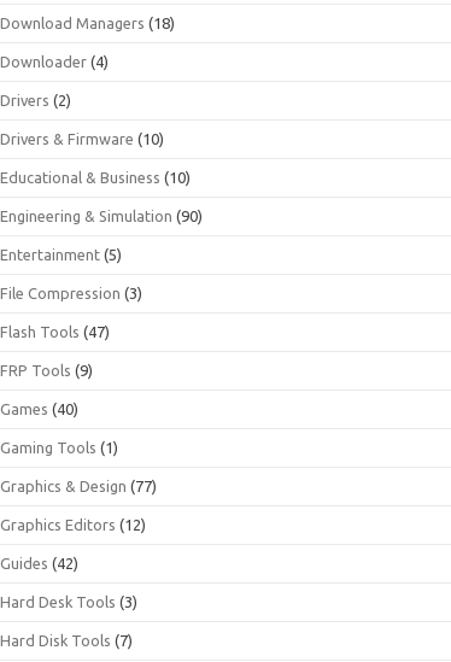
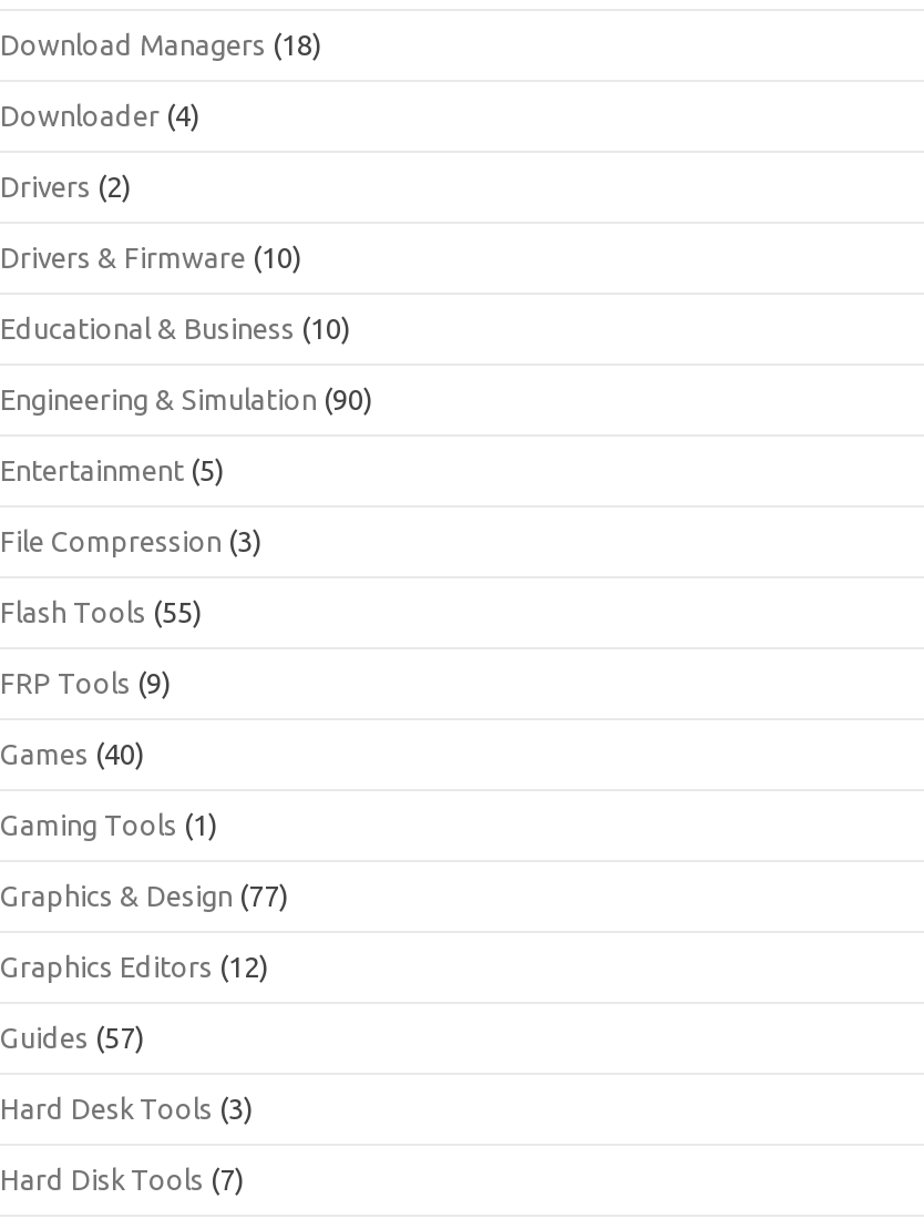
- Flash Tools (47)
+ Flash Tools (55)

- Guides (42)
+ Guides (57)
